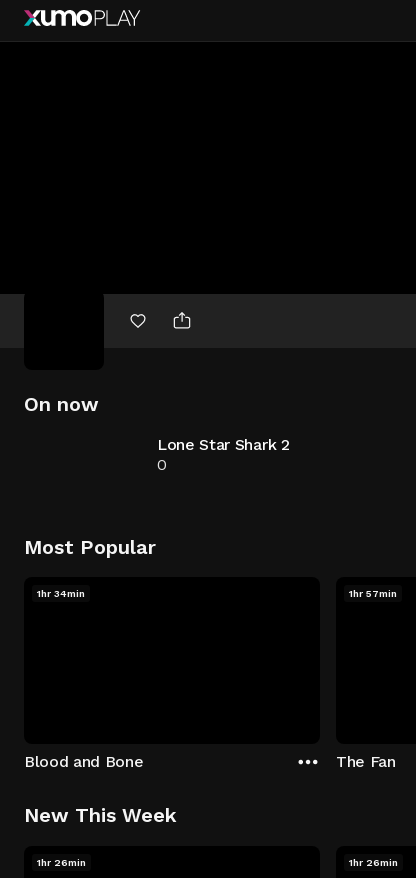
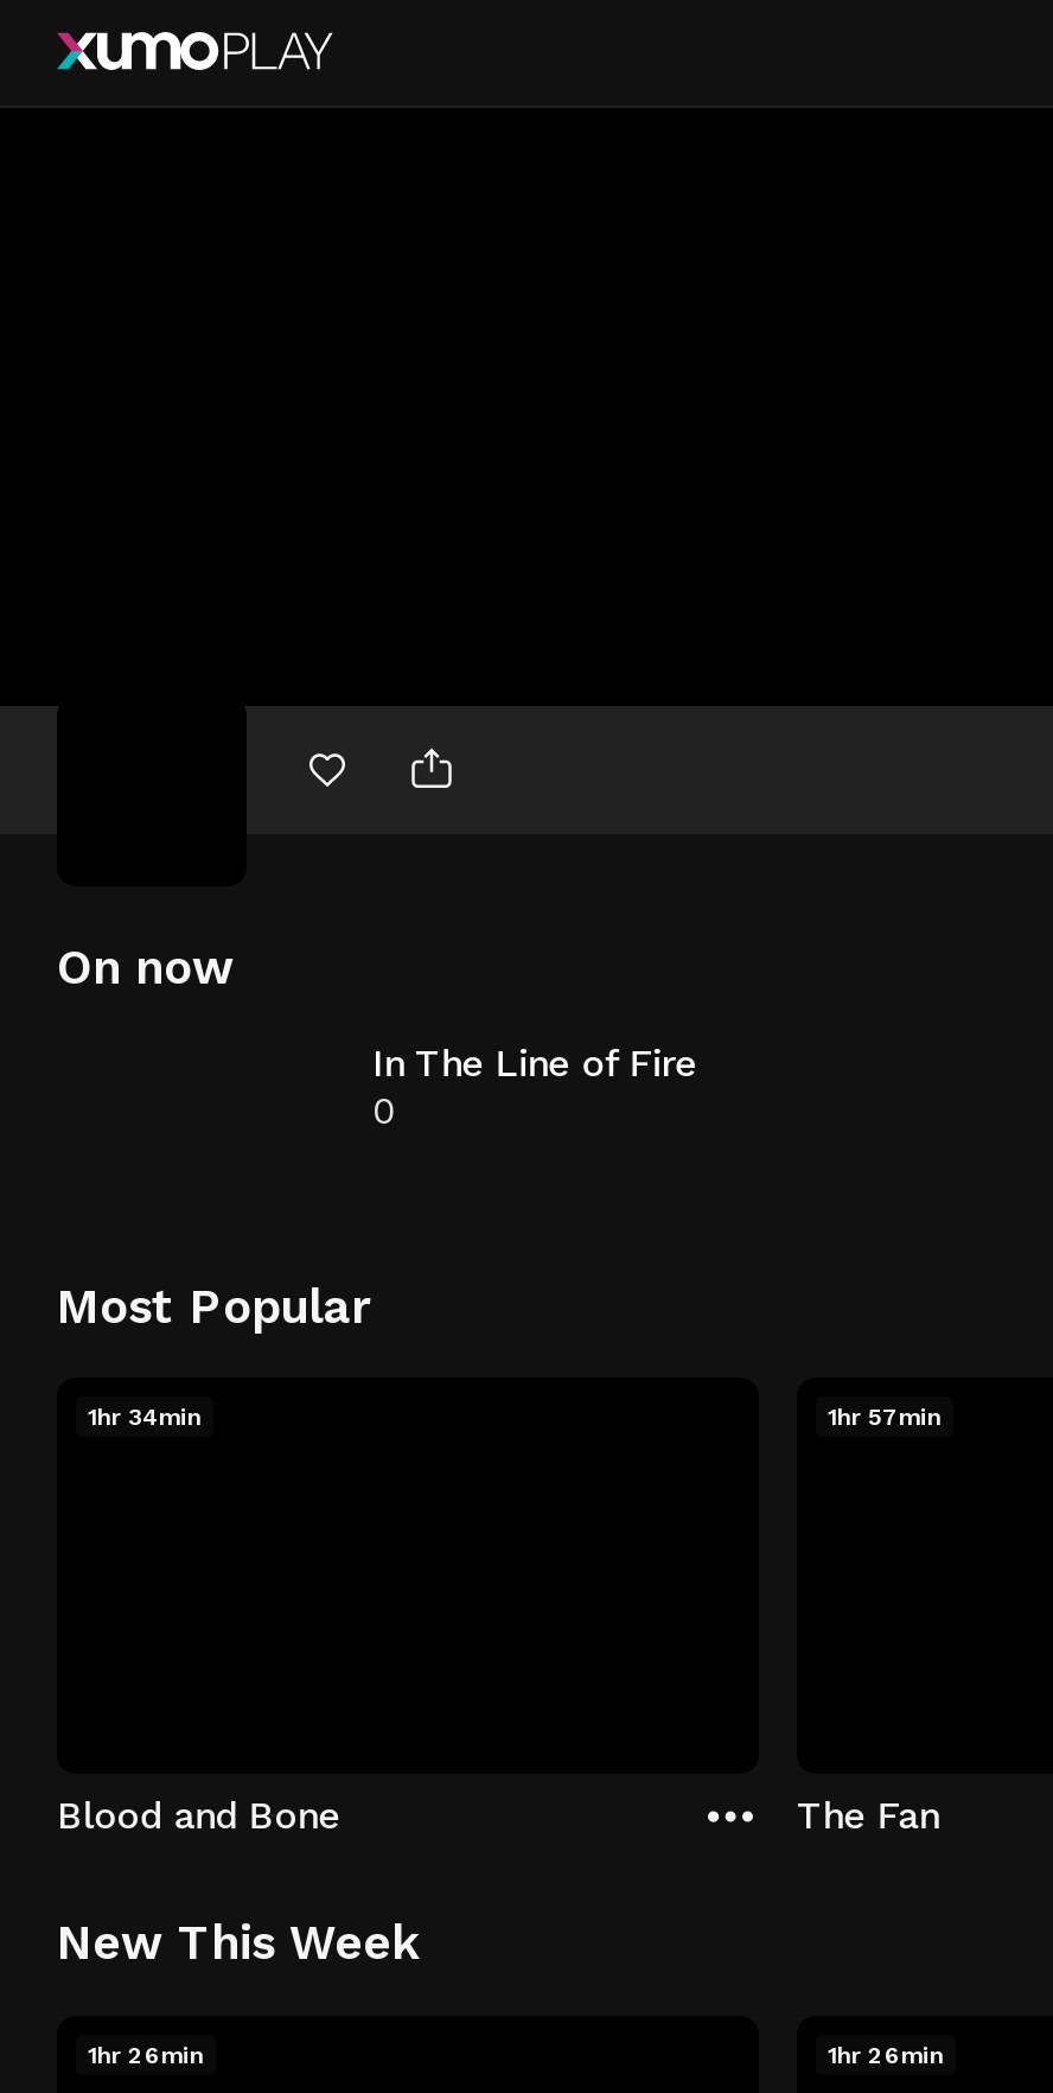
- Lone Star Shark 2
+ In The Line of Fire
